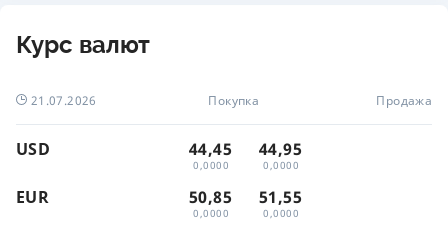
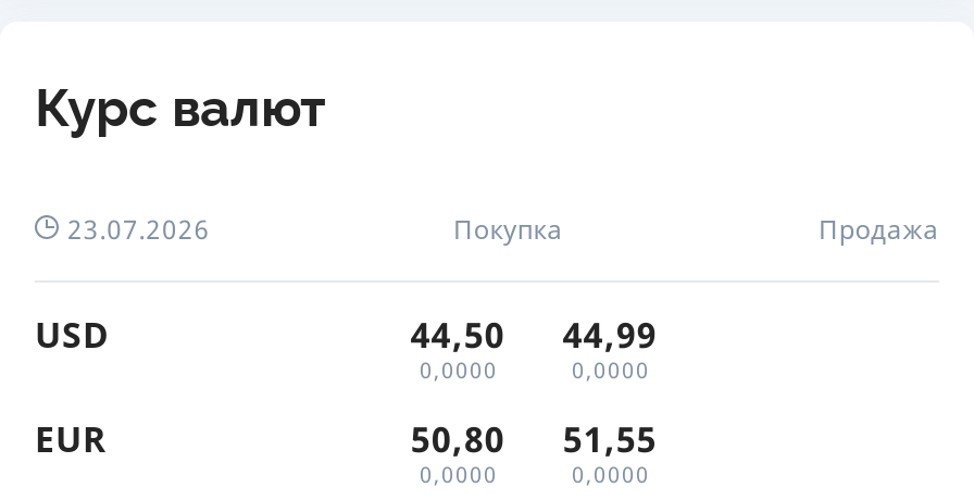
- 21.07.2026
+ 23.07.2026

- 44,45
+ 44,50

- 44,95
+ 44,99

- 50,85 51,55
+ 50,80 51,55
